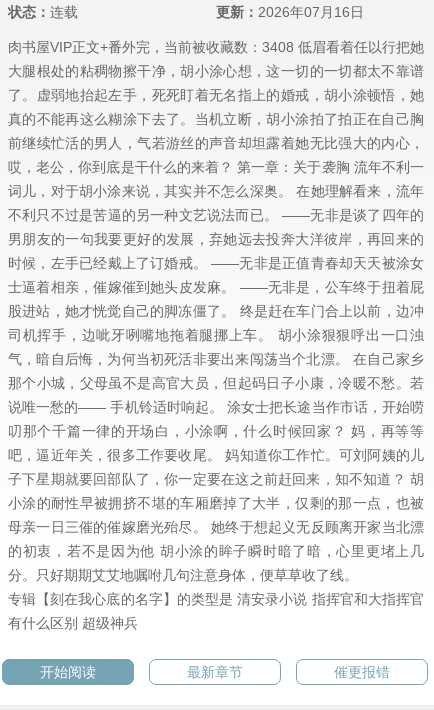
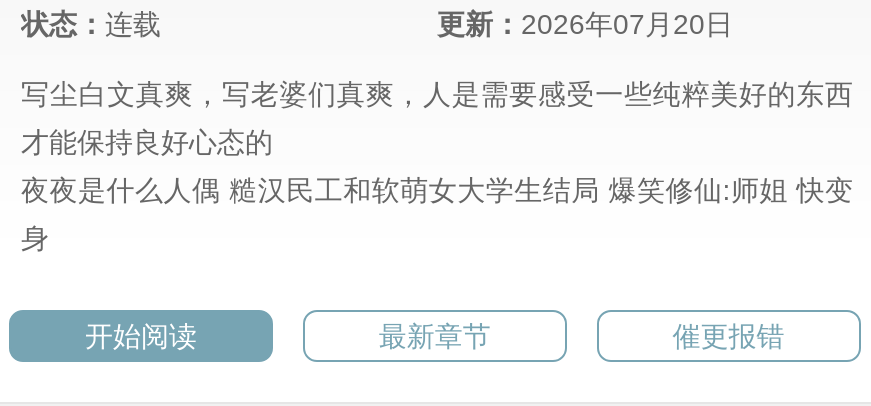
- 更新：2026年07月16日
- 肉书屋VIP正文+番外完，当前被收藏数：3408 低眉看着任以行把她
- 大腿根处的粘稠物擦干净，胡小涂心想，这一切的一切都太不靠谱
- 了。虚弱地抬起左手，死死盯着无名指上的婚戒，胡小涂顿悟，她
- 真的不能再这么糊涂下去了。当机立断，胡小涂拍了拍正在自己胸
- 前继续忙活的男人，气若游丝的声音却坦露着她无比强大的内心，
- 哎，老公，你到底是干什么的来着？ 第一章：关于袭胸 流年不利一
- 词儿，对于胡小涂来说，其实并不怎么深奥。 在她理解看来，流年
- 不利只不过是苦逼的另一种文艺说法而已。 ——无非是谈了四年的
- 男朋友的一句我要更好的发展，弃她远去投奔大洋彼岸，再回来的
- 时候，左手已经戴上了订婚戒。 ——无非是正值青春却天天被涂女
- 士逼着相亲，催嫁催到她头皮发麻。 ——无非是，公车终于扭着屁
- 股进站，她才恍觉自己的脚冻僵了。 终是赶在车门合上以前，边冲
- 司机挥手，边呲牙咧嘴地拖着腿挪上车。 胡小涂狠狠呼出一口浊
- 气，暗自后悔，为何当初死活非要出来闯荡当个北漂。 在自己家乡
- 那个小城，父母虽不是高官大员，但起码日子小康，冷暖不愁。若
- 说唯一愁的—— 手机铃适时响起。 涂女士把长途当作市话，开始唠
- 叨那个千篇一律的开场白，小涂啊，什么时候回家？ 妈，再等等
- 吧，逼近年关，很多工作要收尾。 妈知道你工作忙。可刘阿姨的儿
- 子下星期就要回部队了，你一定要在这之前赶回来，知不知道？ 胡
- 小涂的耐性早被拥挤不堪的车厢磨掉了大半，仅剩的那一点，也被
- 母亲一日三催的催嫁磨光殆尽。 她终于想起义无反顾离开家当北漂
- 的初衷，若不是因为他 胡小涂的眸子瞬时暗了暗，心里更堵上几
- 分。只好期期艾艾地嘱咐几句注意身体，便草草收了线。
- 专辑【刻在我心底的名字】的类型是 清安录小说 指挥官和大指挥官
- 有什么区别 超级神兵
+ 更新：2026年07月20日
+ 写尘白文真爽，写老婆们真爽，人是需要感受一些纯粹美好的东西
+ 才能保持良好心态的
+ 夜夜是什么人偶 糙汉民工和软萌女大学生结局 爆笑修仙:师姐 快变
+ 身
